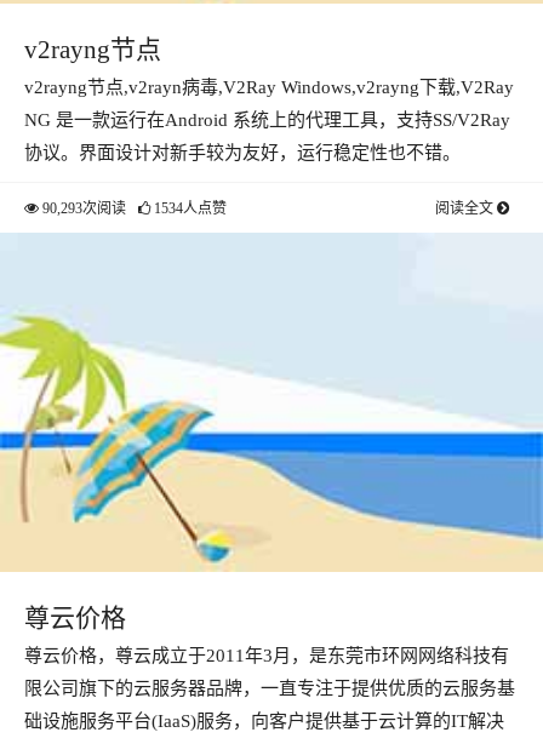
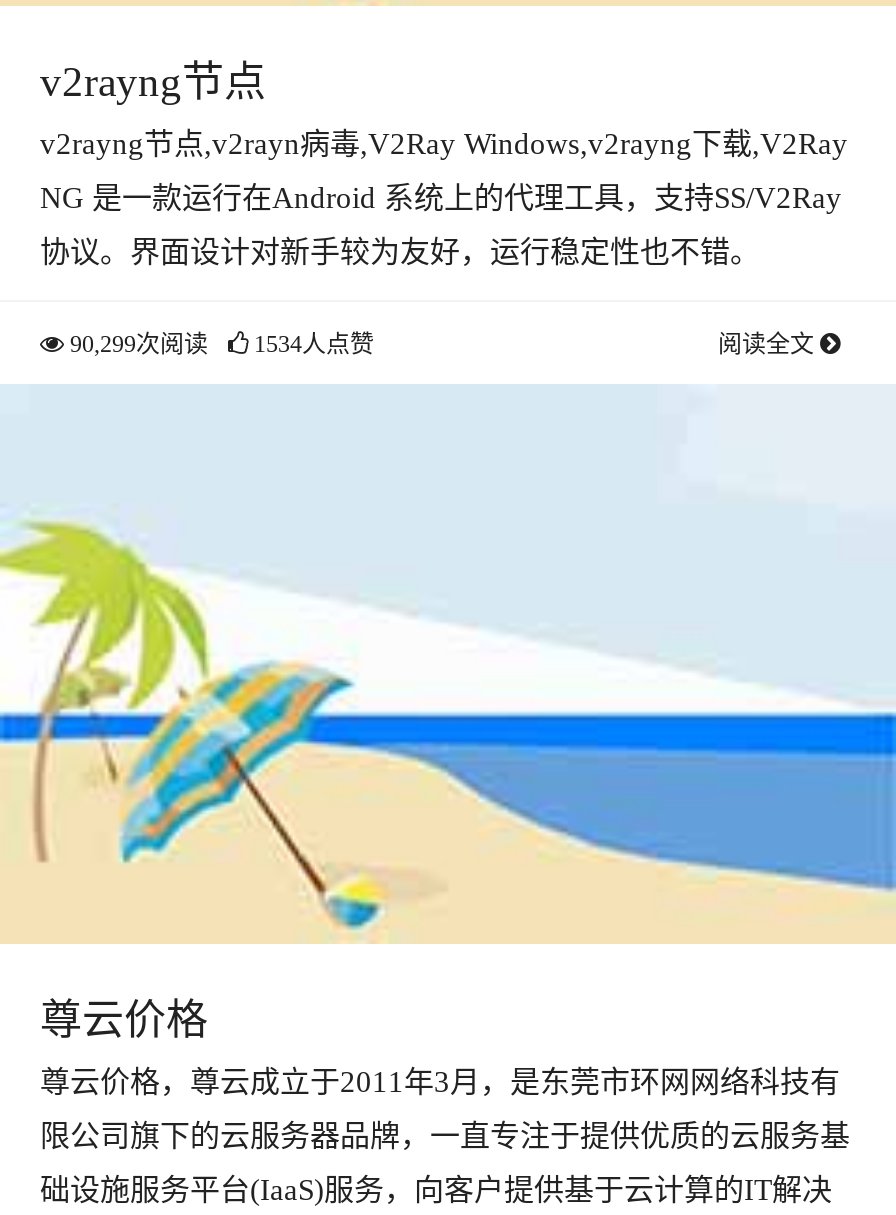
- 90,293次阅读 1534人点赞
+ 90,299次阅读 1534人点赞
